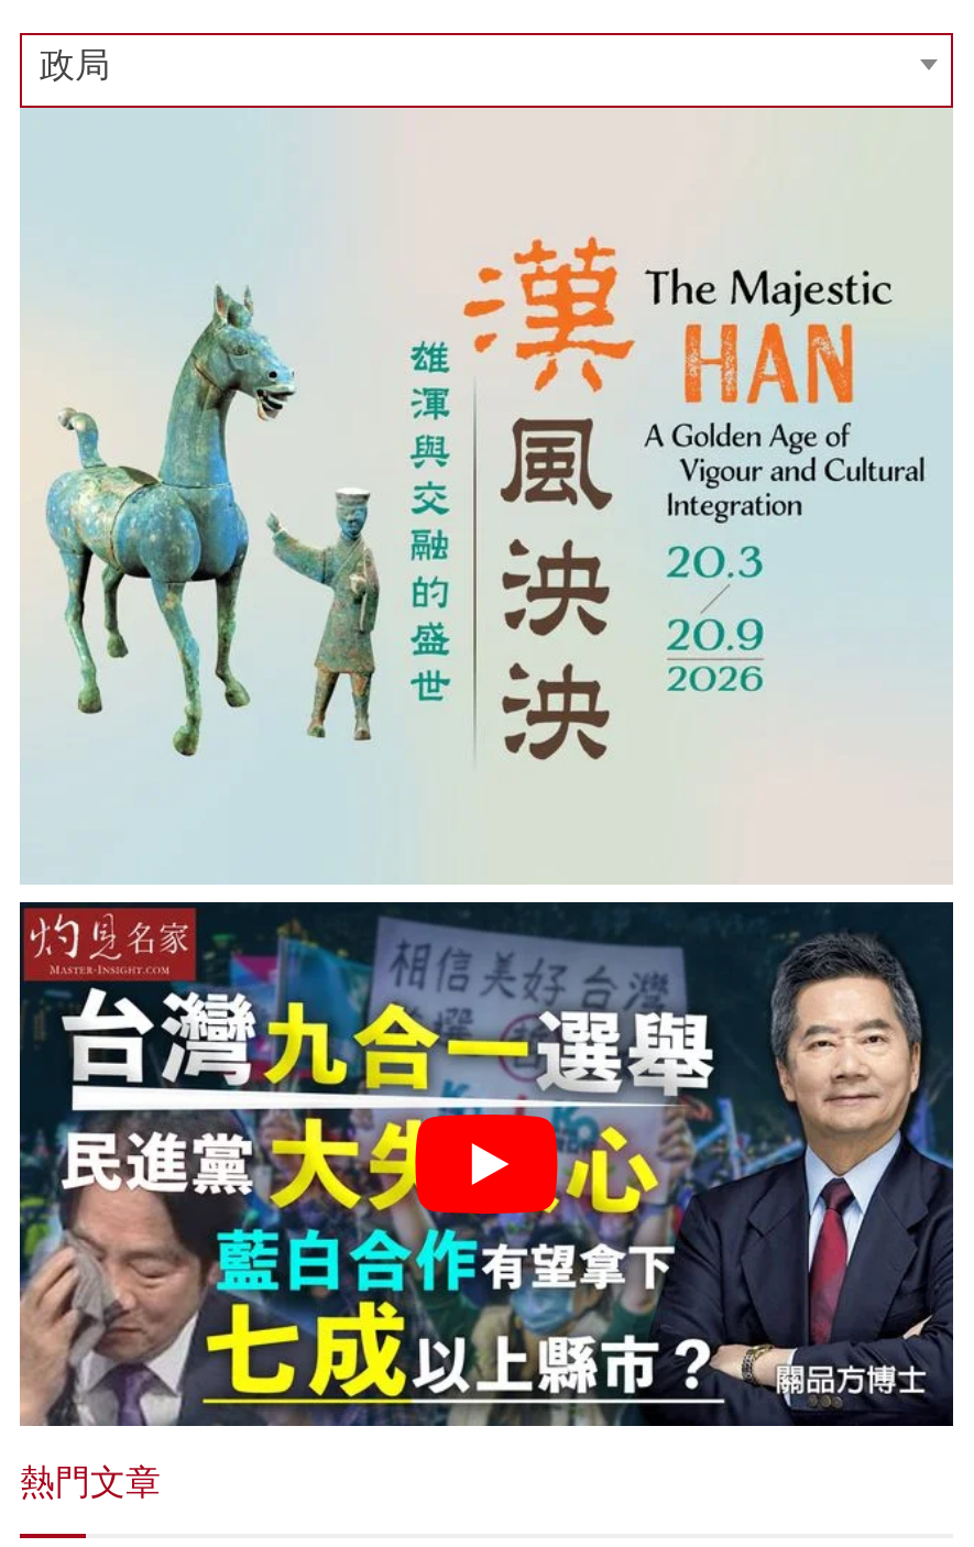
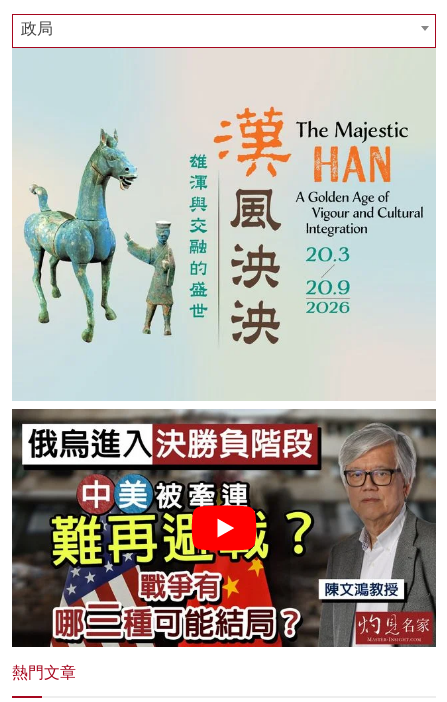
- [image]
+ [image]
